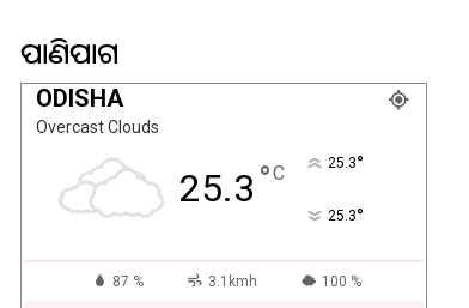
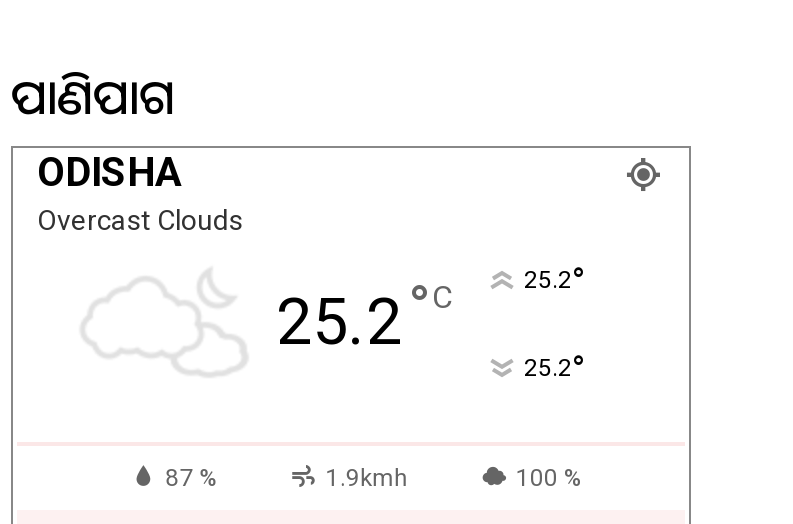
- 25.3°
+ 25.2°

- 25.3 °C
+ 25.2 °C

- 25.3°
+ 25.2°

- 3.1kmh
+ 1.9kmh
